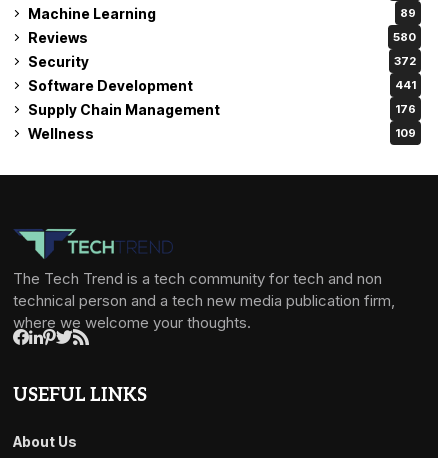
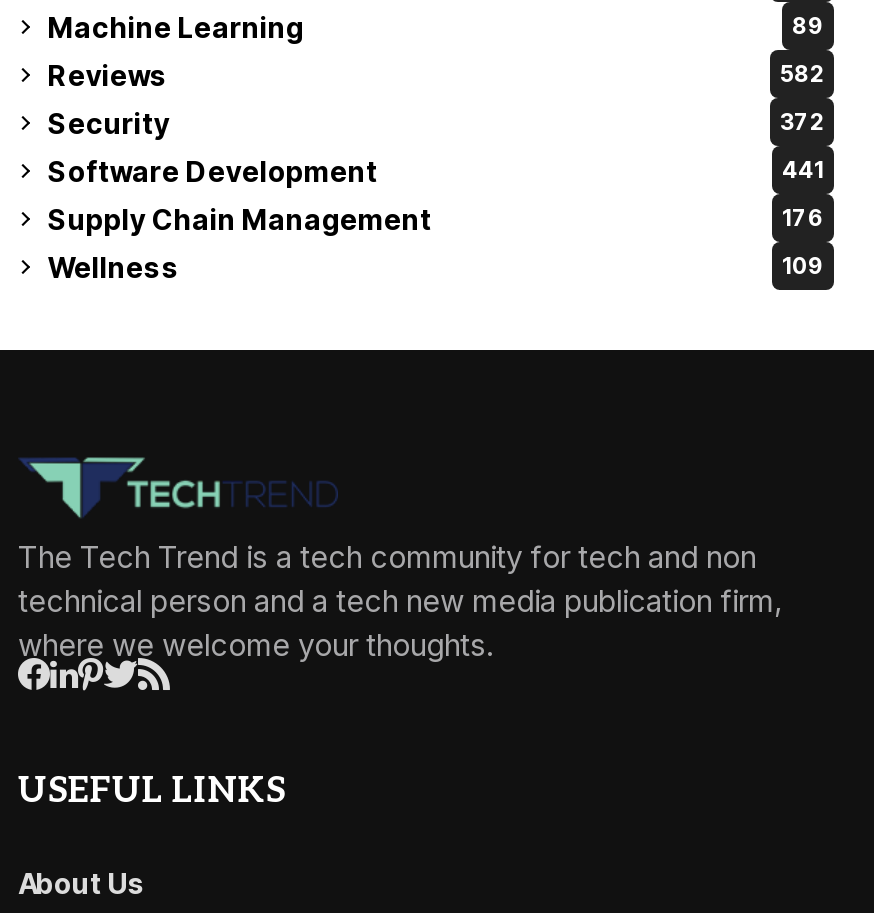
- 580
+ 582
